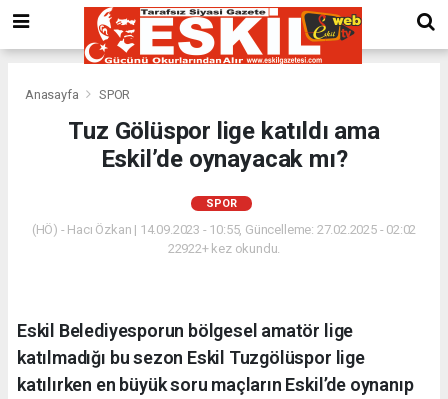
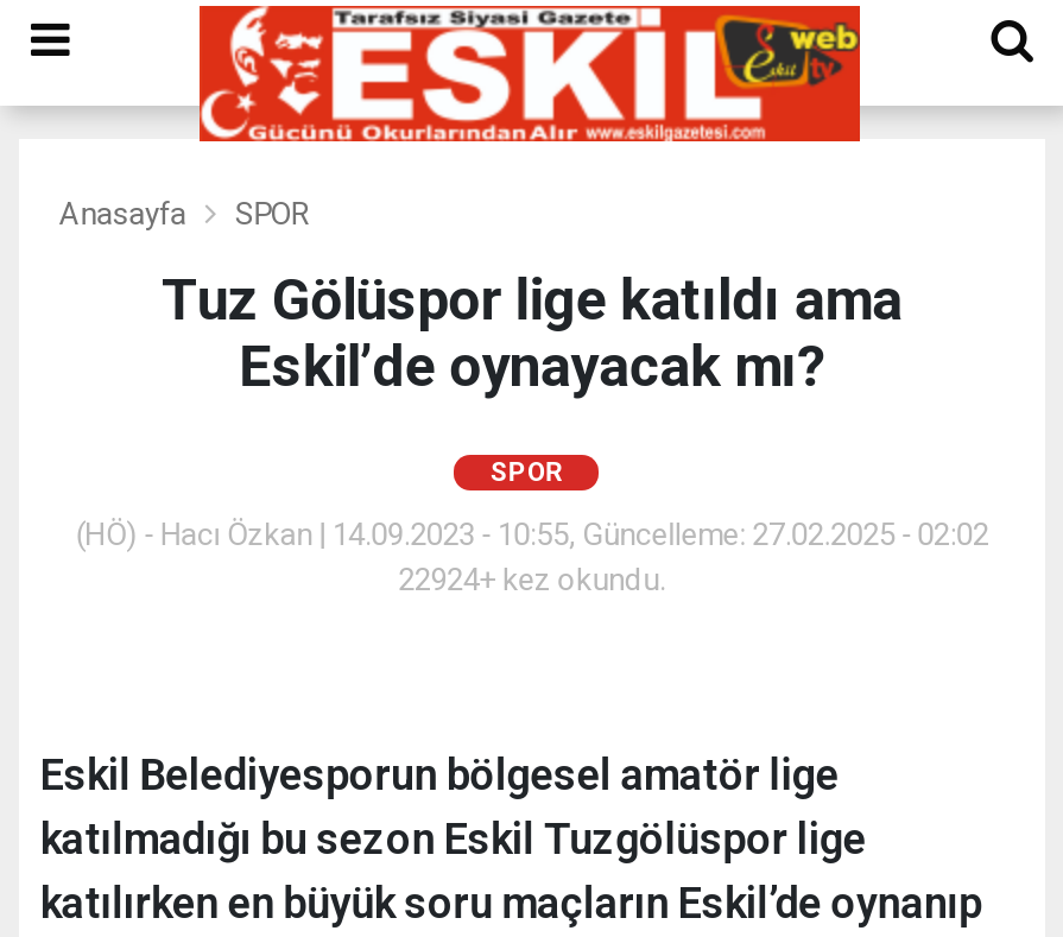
- 22922+ kez okundu.
+ 22924+ kez okundu.
